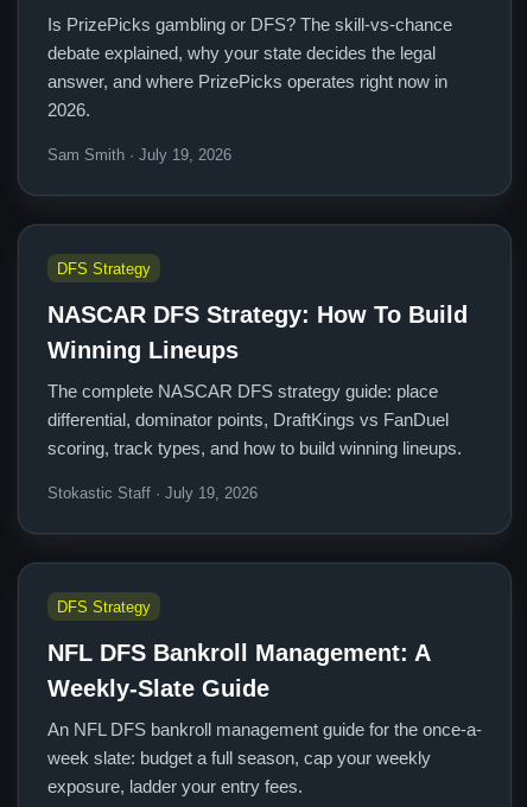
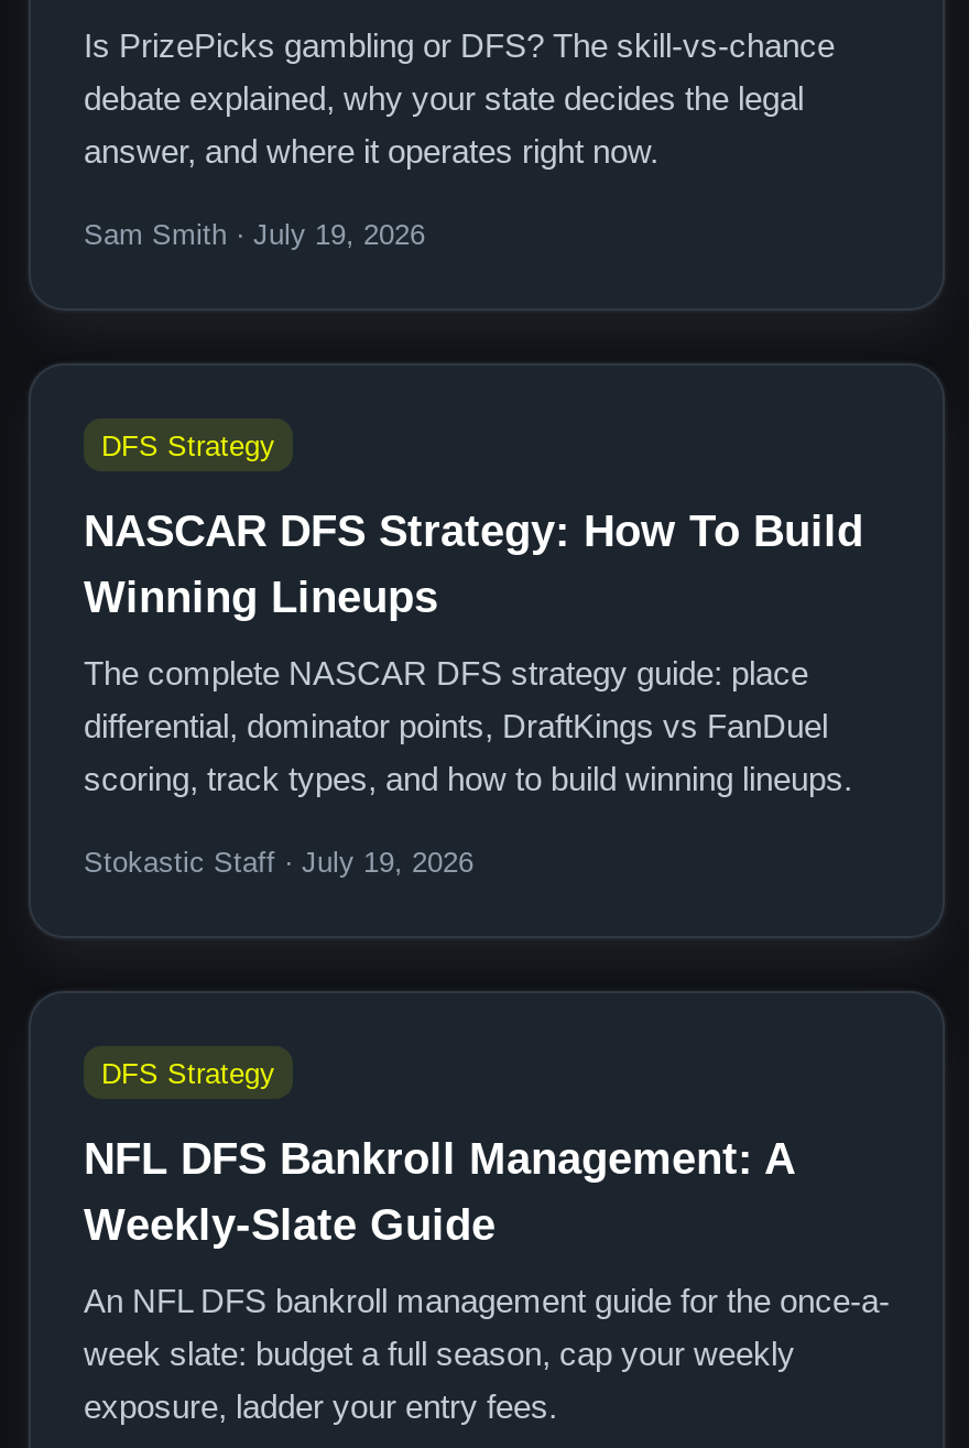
- answer, and where PrizePicks operates right now in
- 2026.
+ answer, and where it operates right now.
